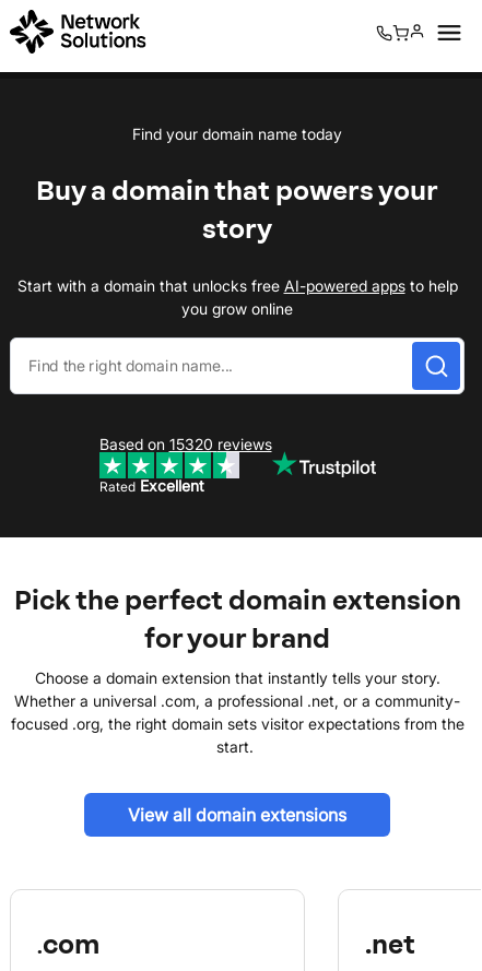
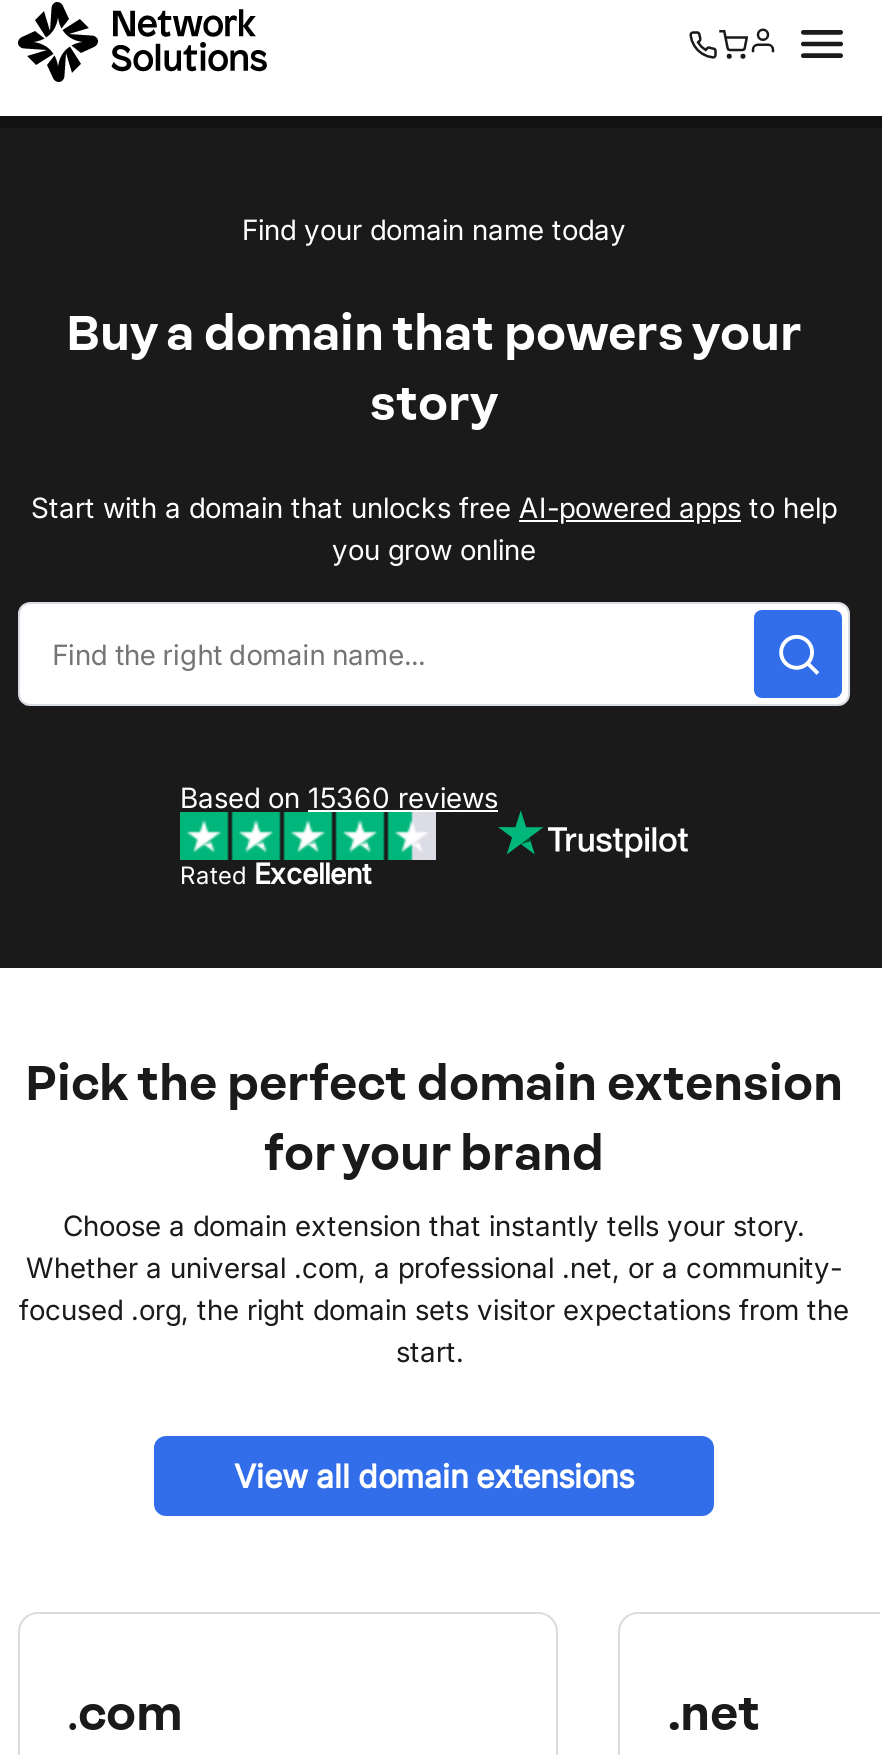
- Based on 15320 reviews
+ Based on 15360 reviews
